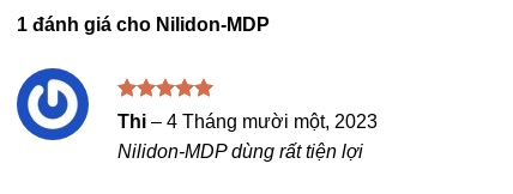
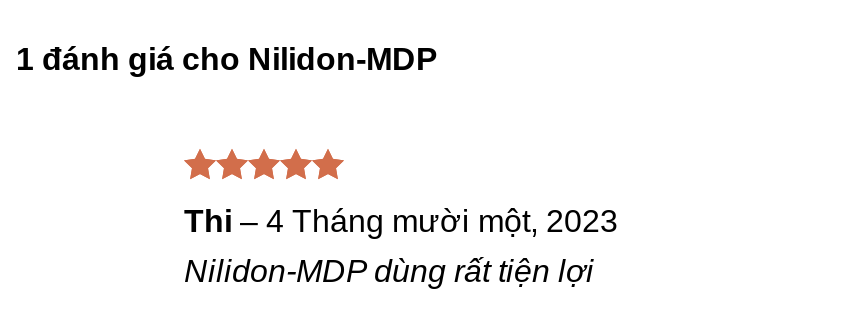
- [image]
